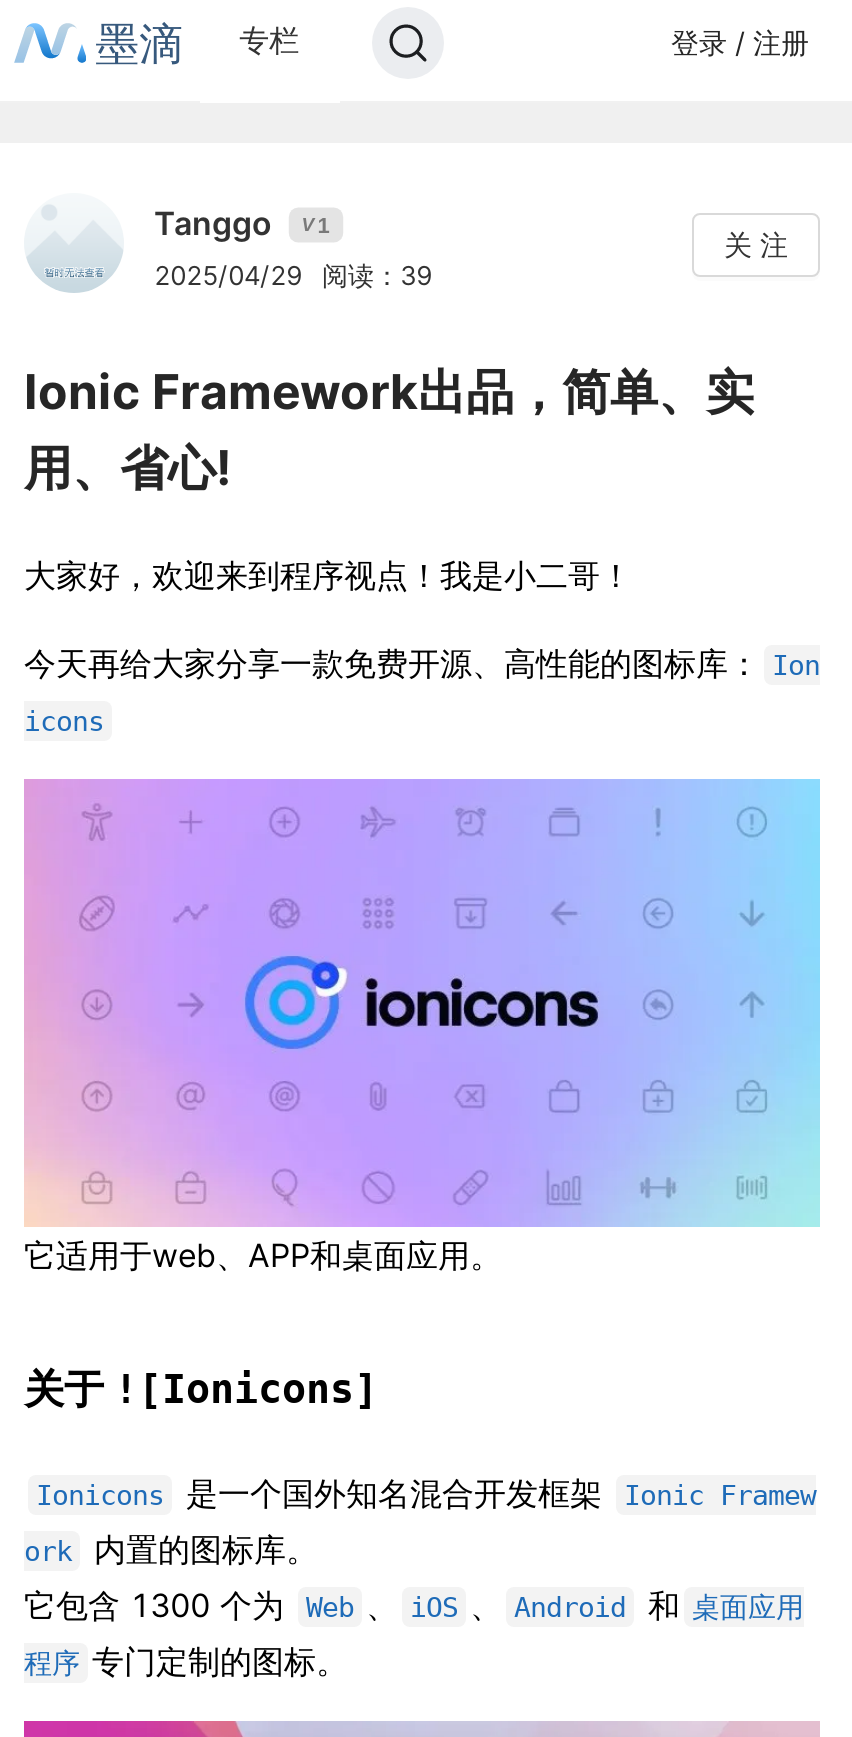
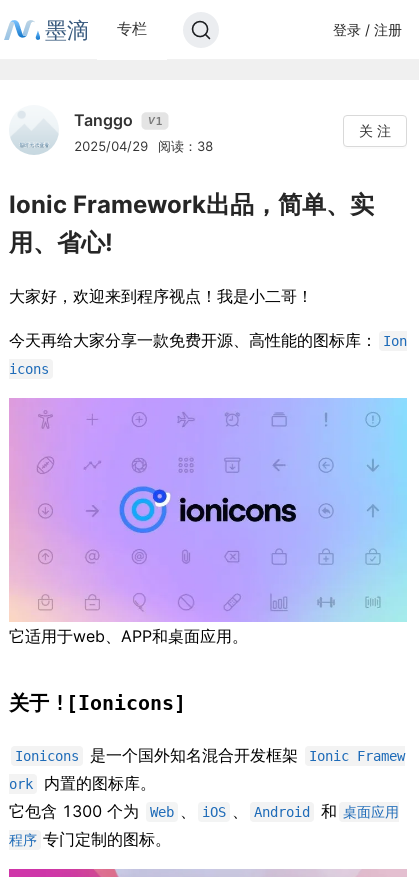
- 2025/04/29 阅读：39
+ 2025/04/29 阅读：38
